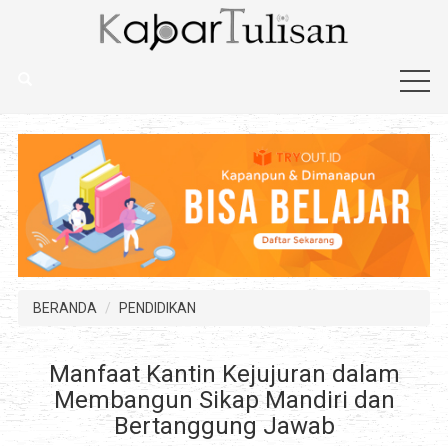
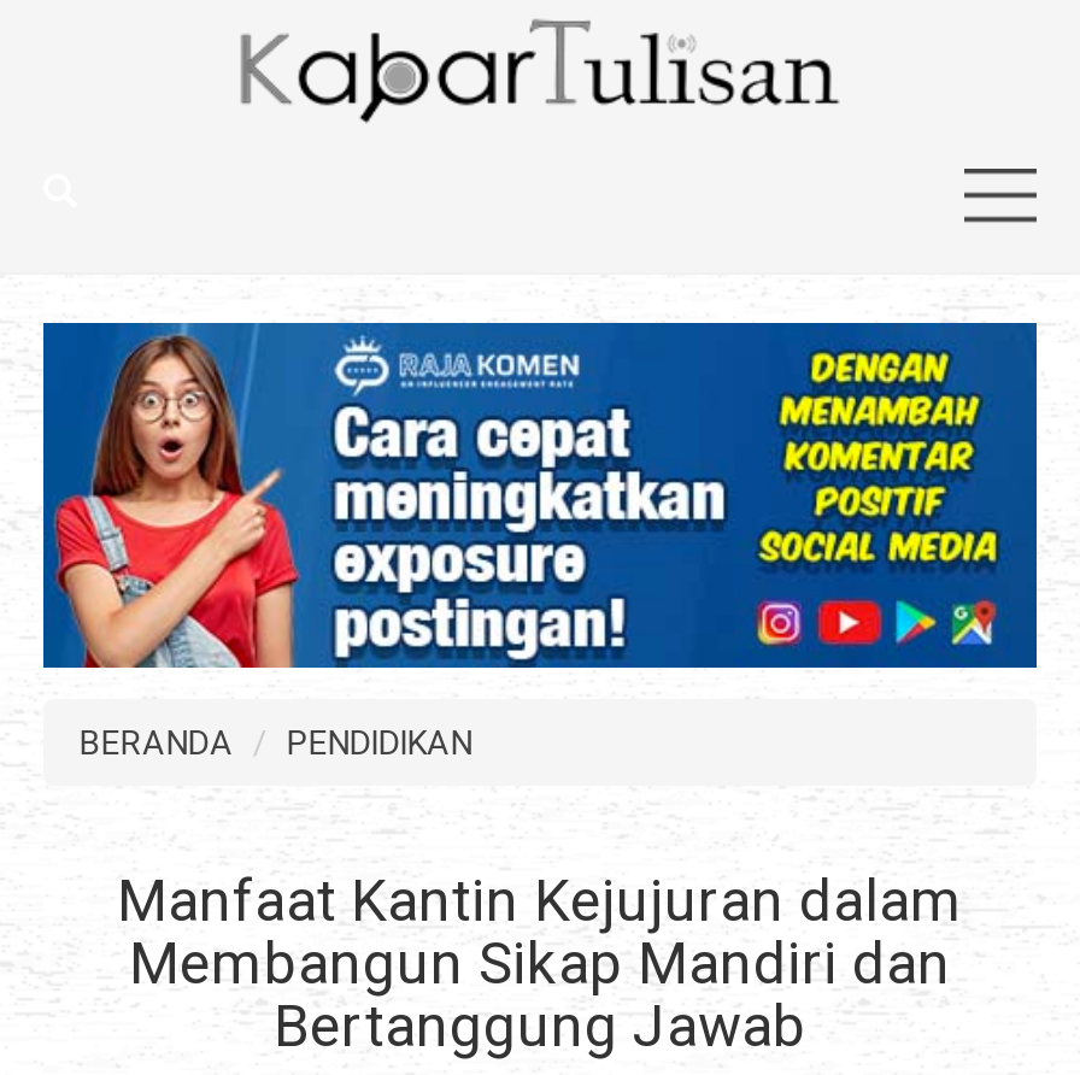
- [image]
+ [image]
